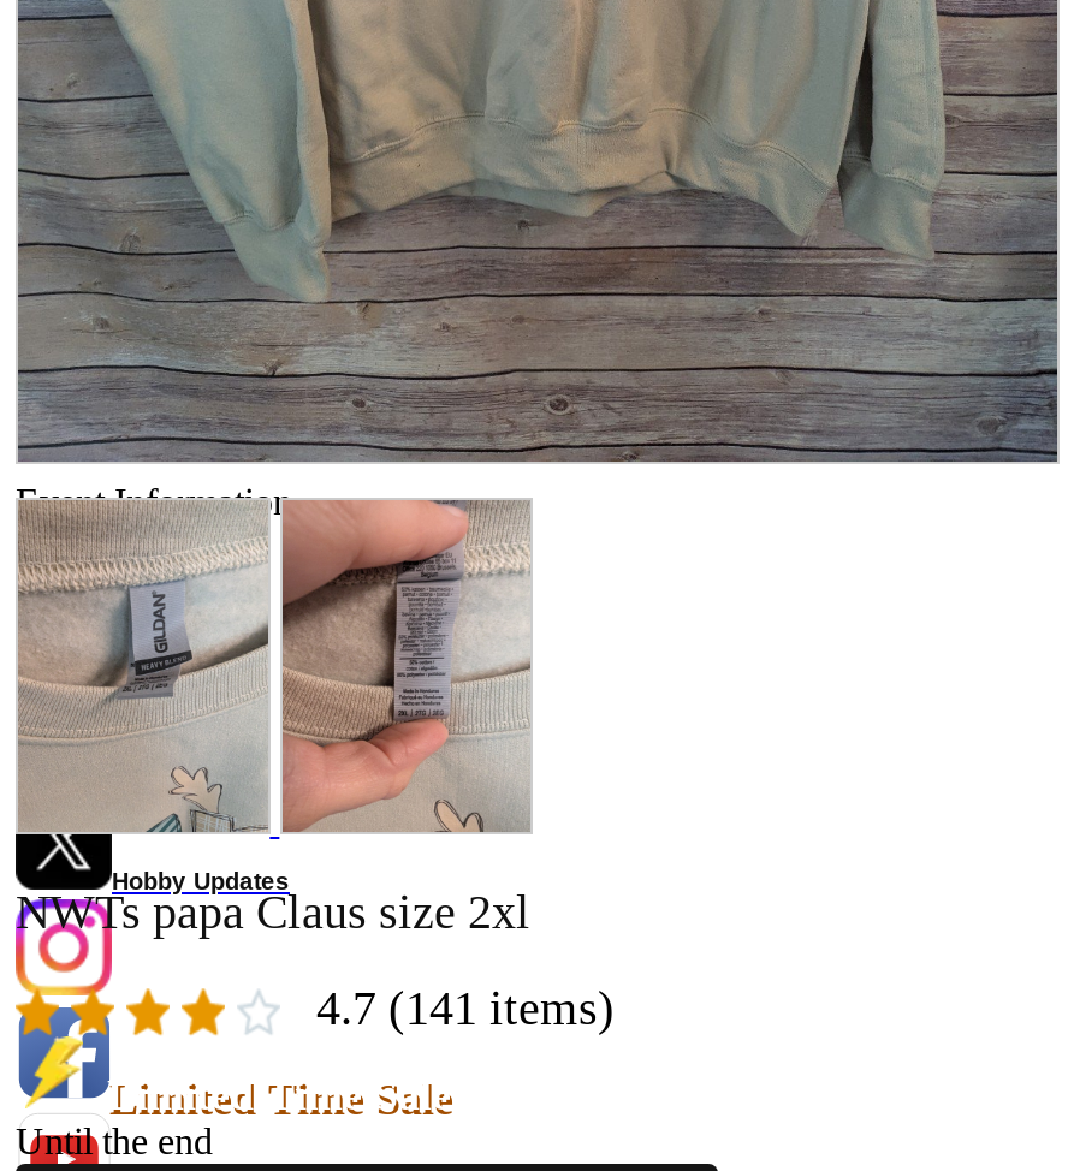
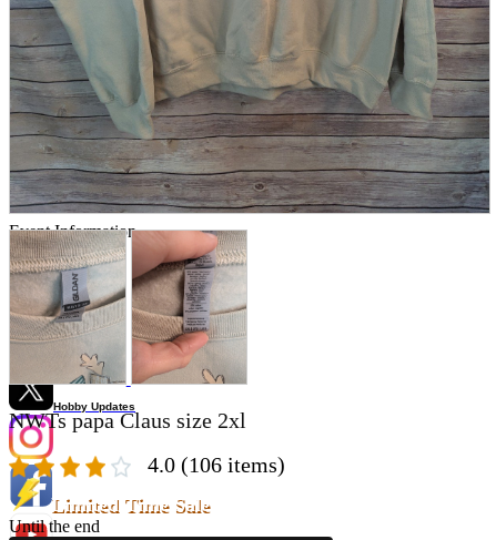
- 4.7 (141 items)
+ 4.0 (106 items)
